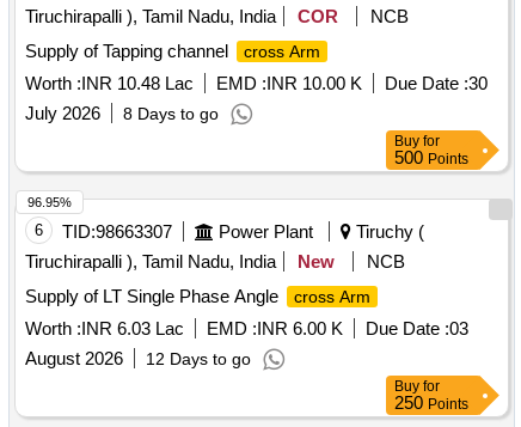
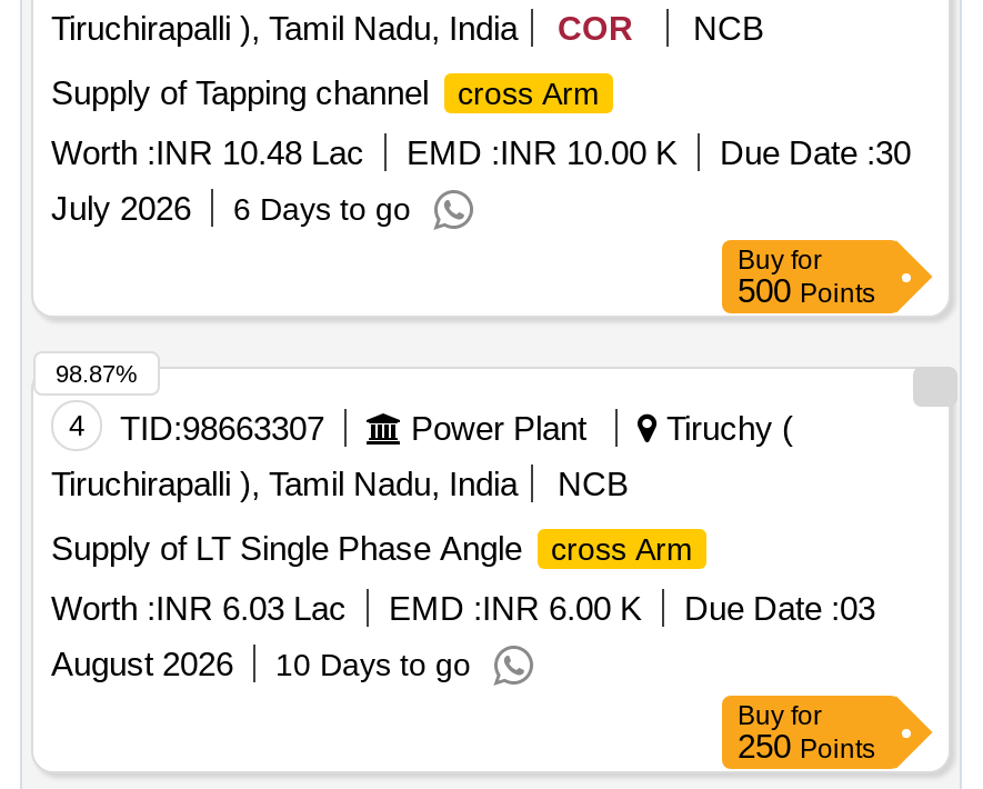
- July 2026 8 Days to go
+ July 2026 6 Days to go

- 96.95%
+ 98.87%

- 6 TID:98663307
+ 4 TID:98663307

- New

- August 2026 12 Days to go
+ August 2026 10 Days to go
